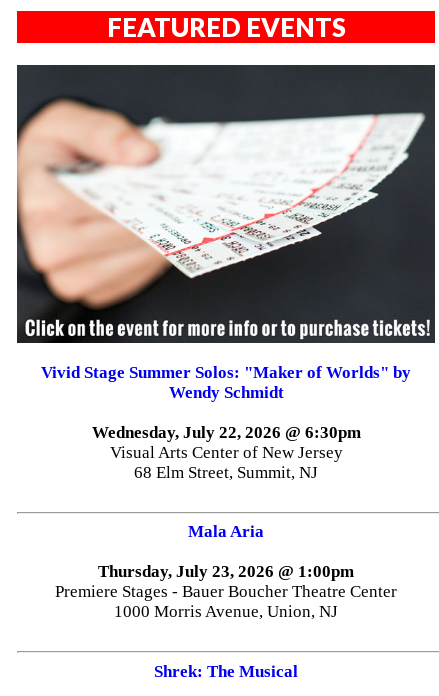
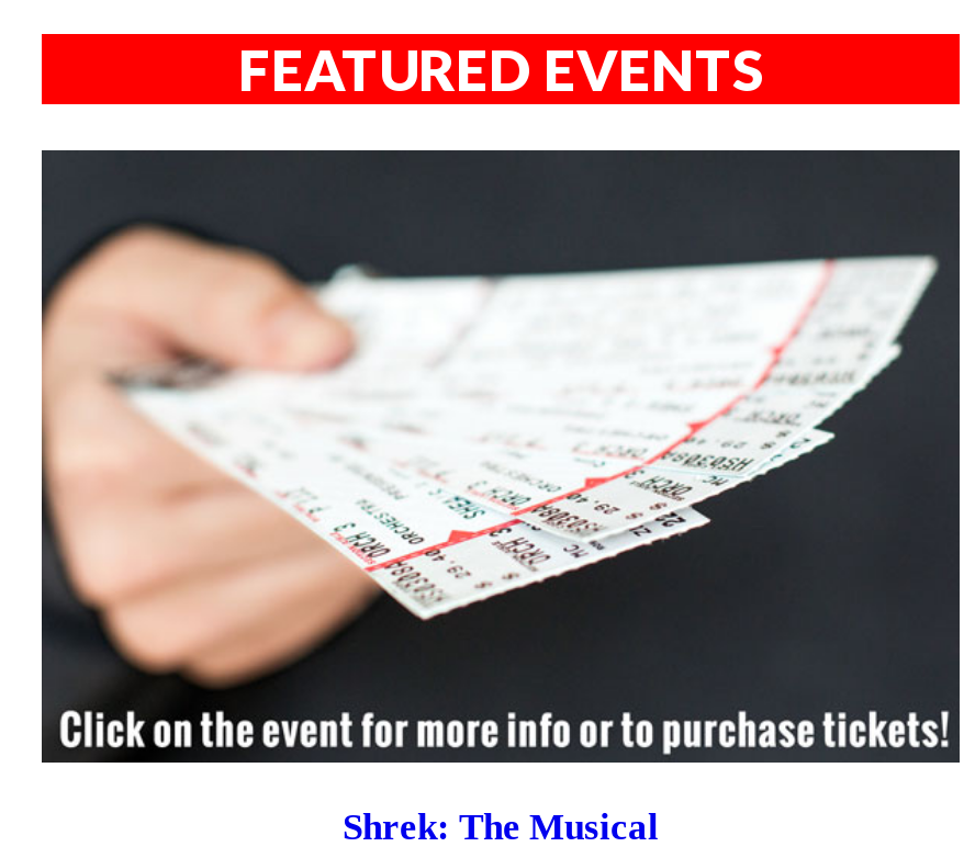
- Vivid Stage Summer Solos: "Maker of Worlds" by
- Wendy Schmidt
- Wednesday, July 22, 2026 @ 6:30pm
- Visual Arts Center of New Jersey
- 68 Elm Street, Summit, NJ
- Mala Aria
- Thursday, July 23, 2026 @ 1:00pm
- Premiere Stages - Bauer Boucher Theatre Center
- 1000 Morris Avenue, Union, NJ
